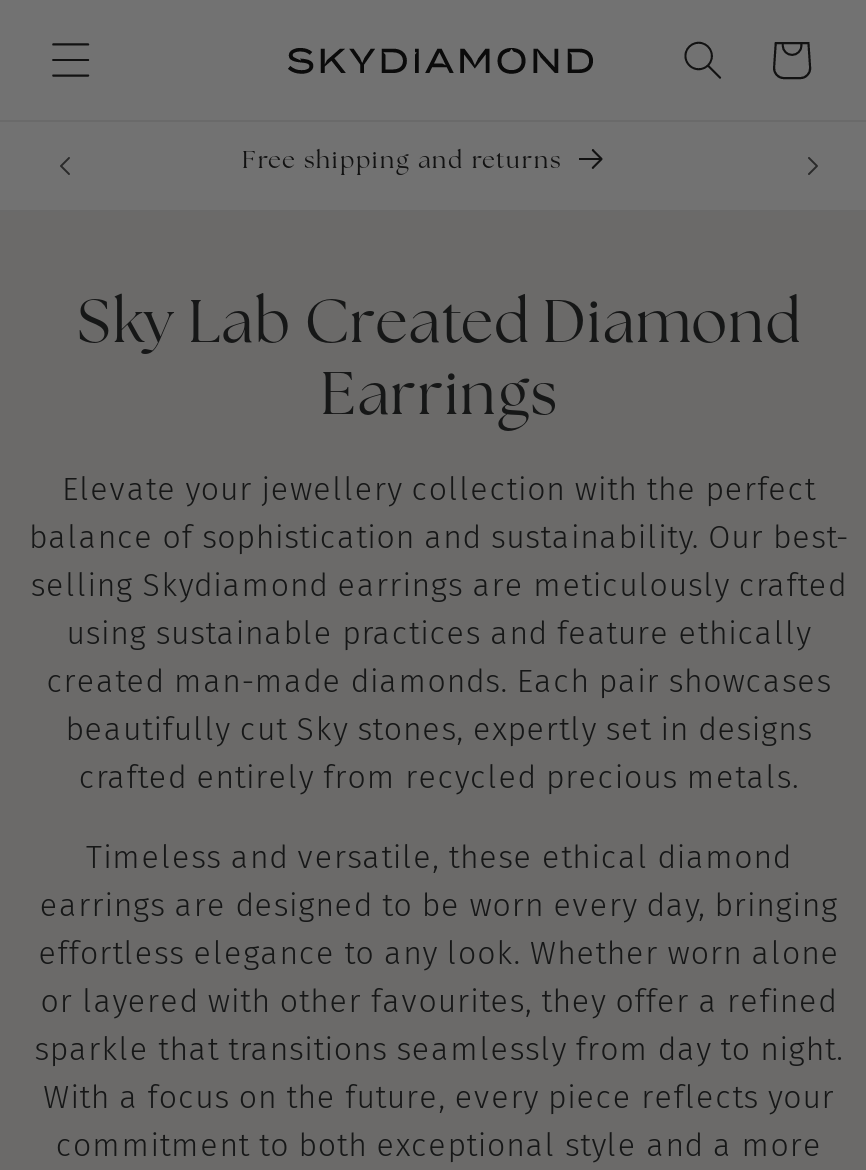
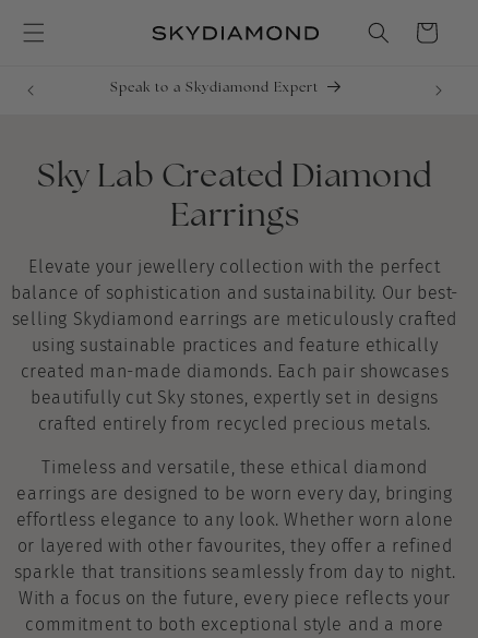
- Free shipping and returns
+ Speak to a Skydiamond Expert
